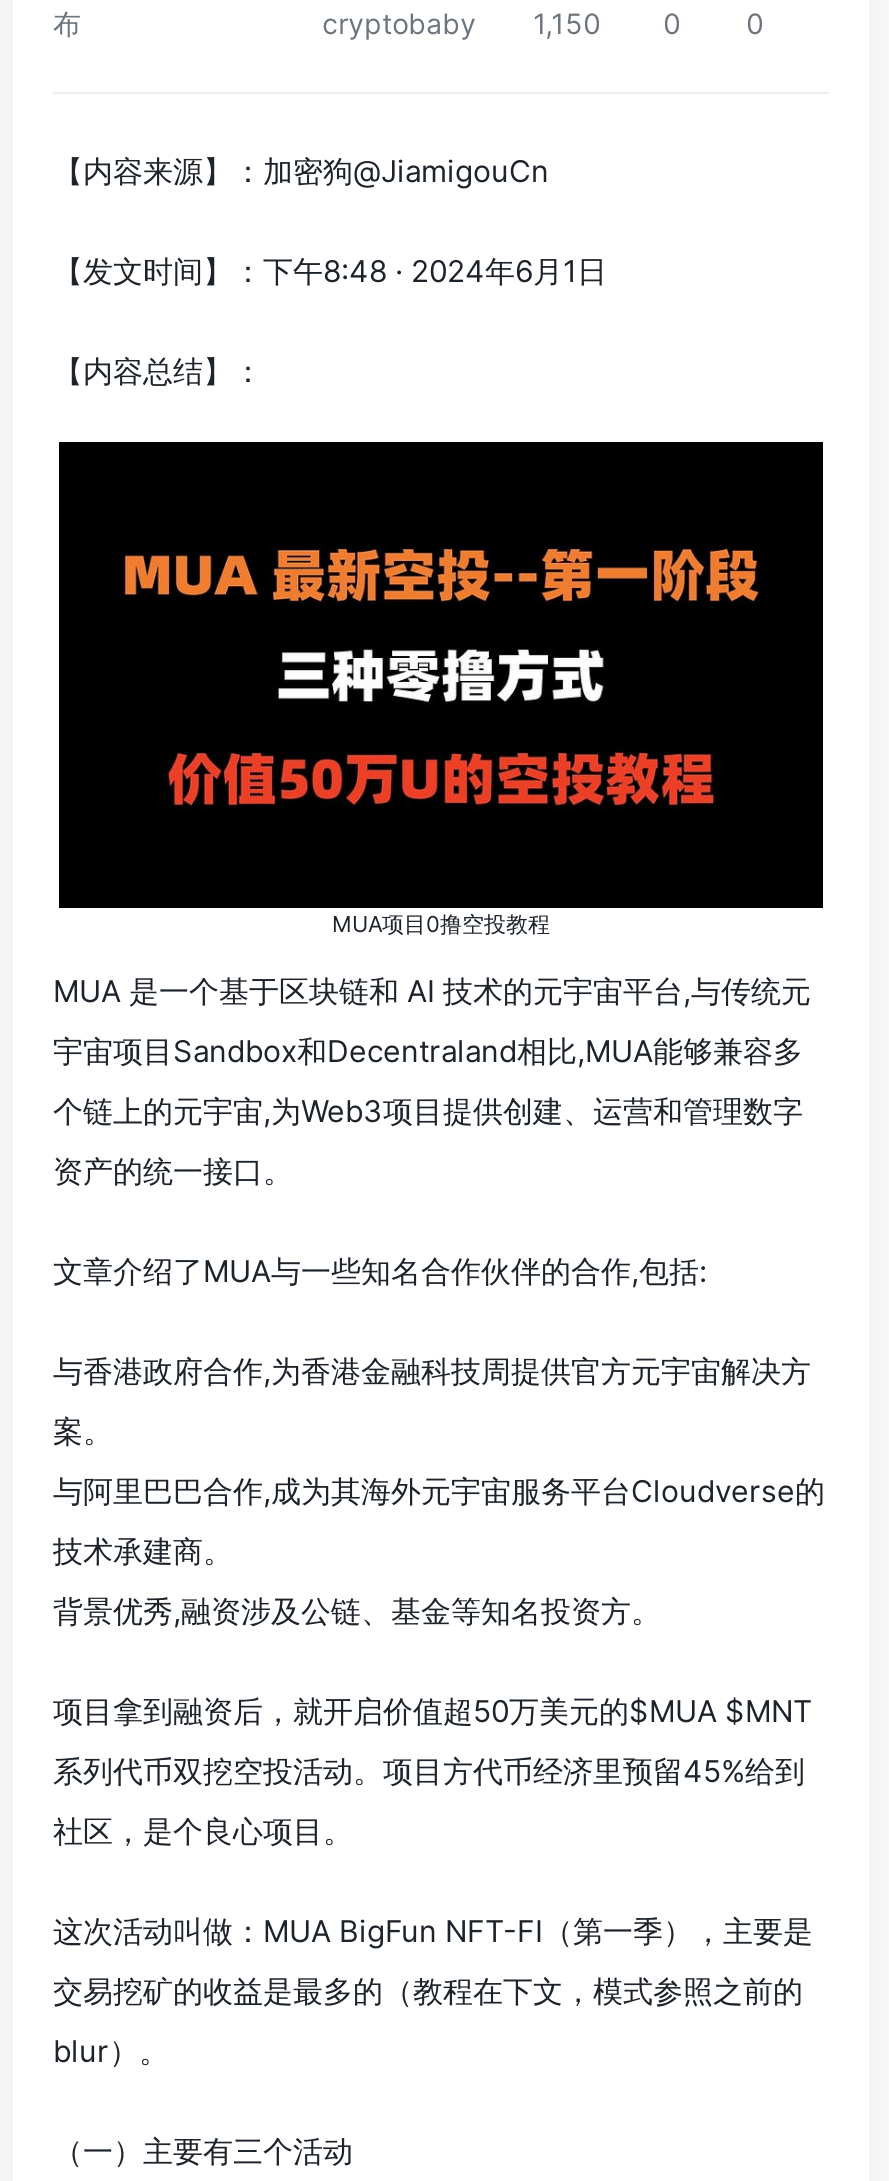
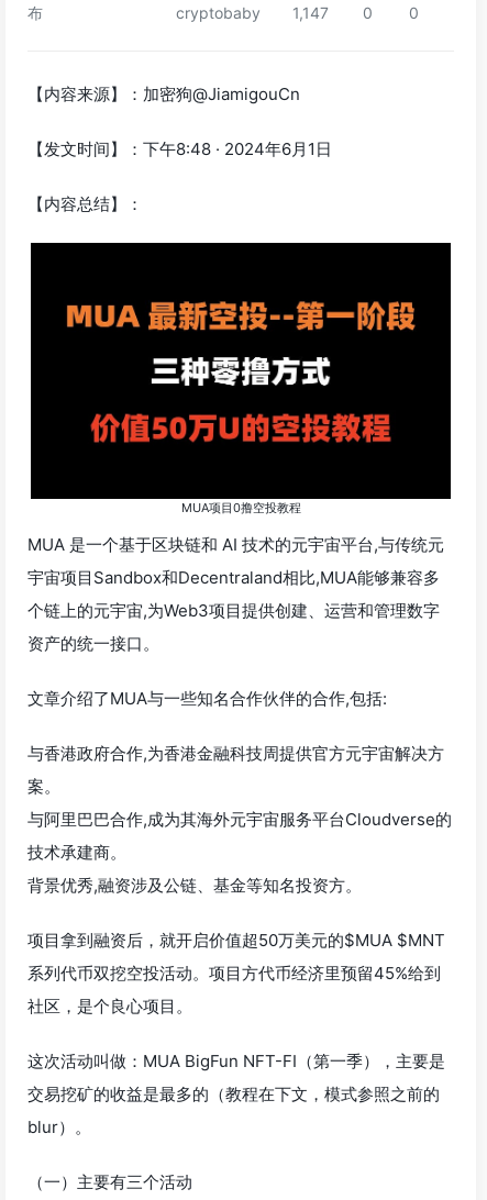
- cryptobaby 1,150 0 0
+ cryptobaby 1,147 0 0
